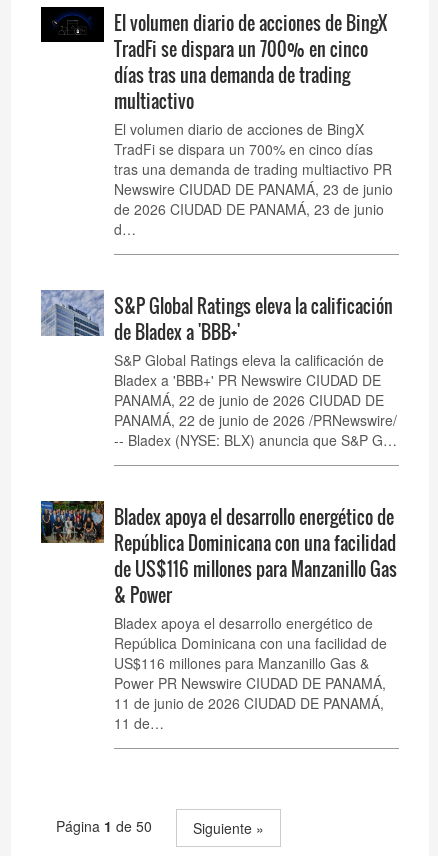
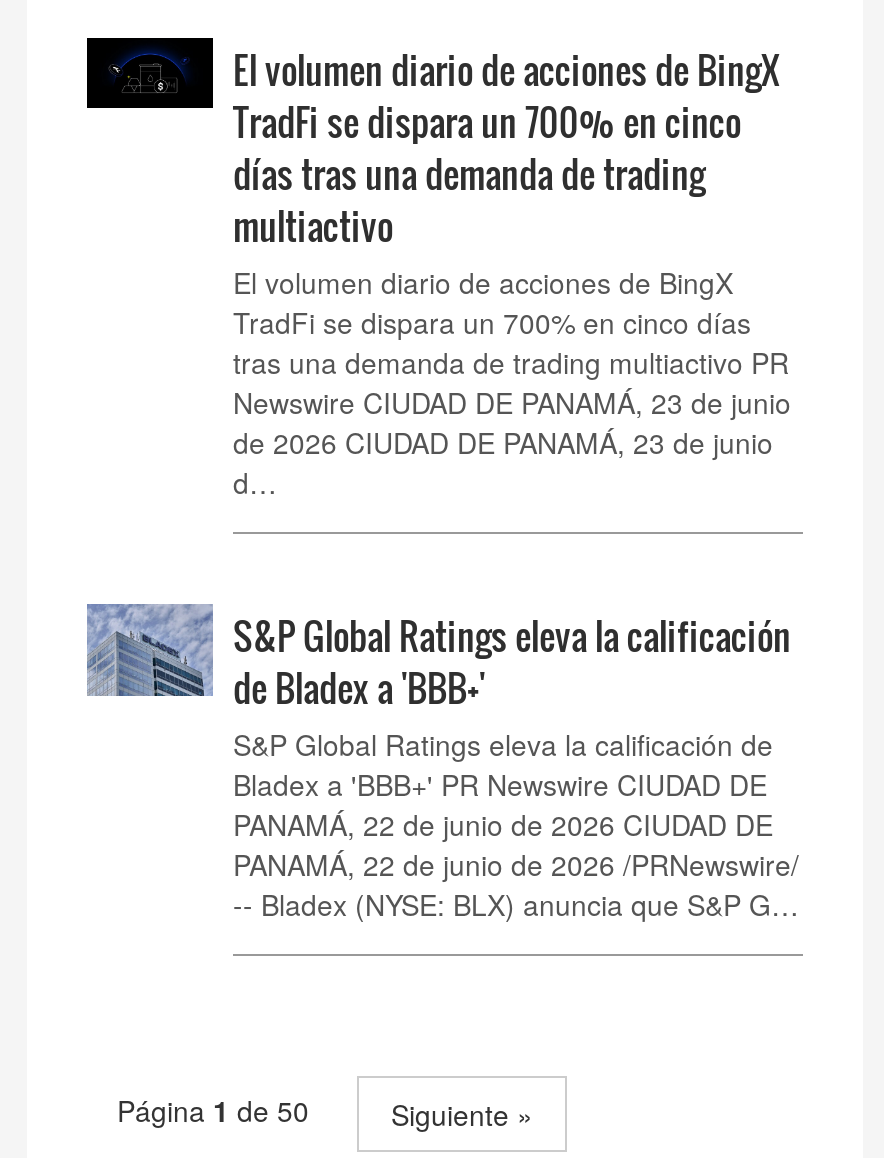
- [image]
- Bladex apoya el desarrollo energético de
- República Dominicana con una facilidad
- de US$116 millones para Manzanillo Gas
- & Power
- Bladex apoya el desarrollo energético de
- República Dominicana con una facilidad de
- US$116 millones para Manzanillo Gas &
- Power PR Newswire CIUDAD DE PANAMÁ,
- 11 de junio de 2026 CIUDAD DE PANAMÁ,
- 11 de…
